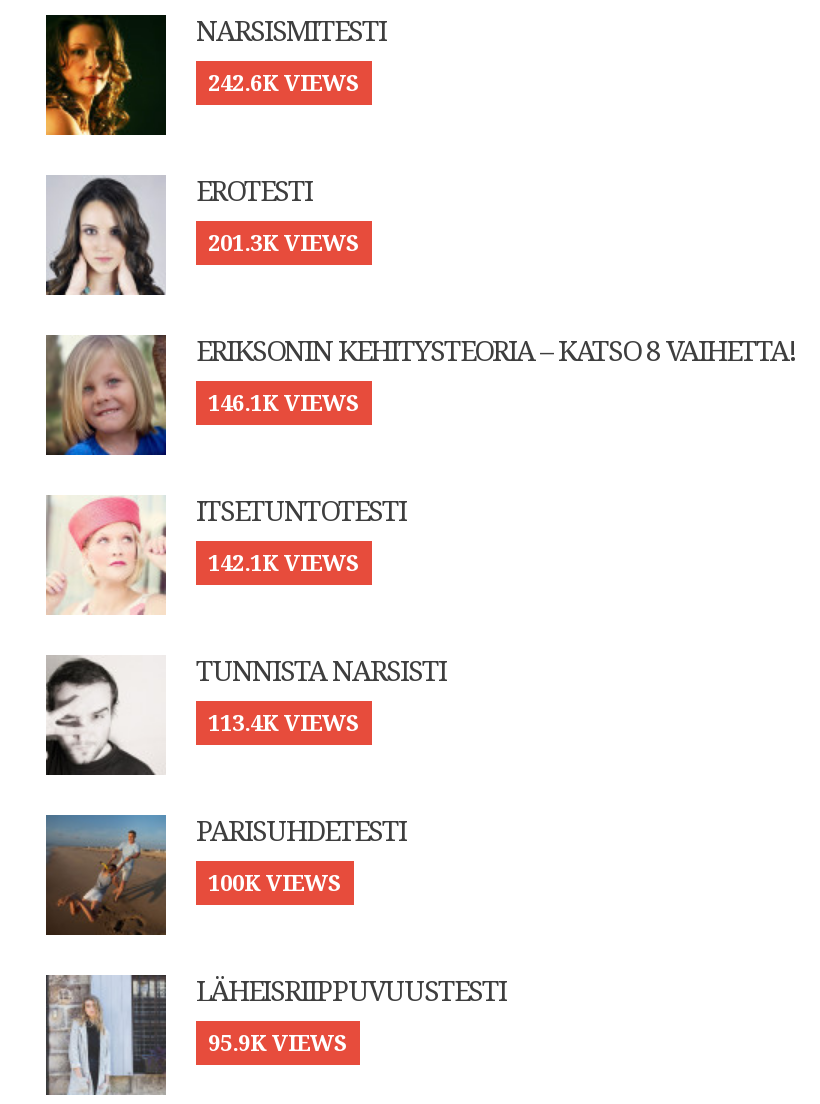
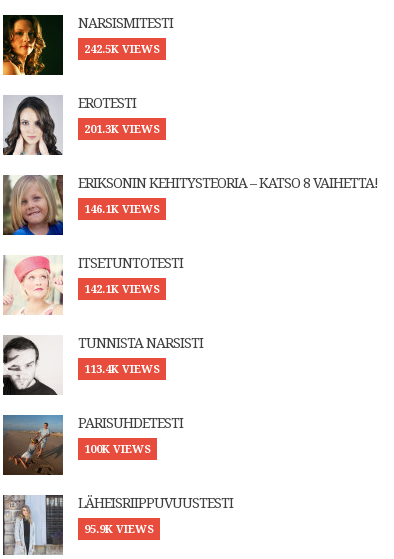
- 242.6K VIEWS
+ 242.5K VIEWS
